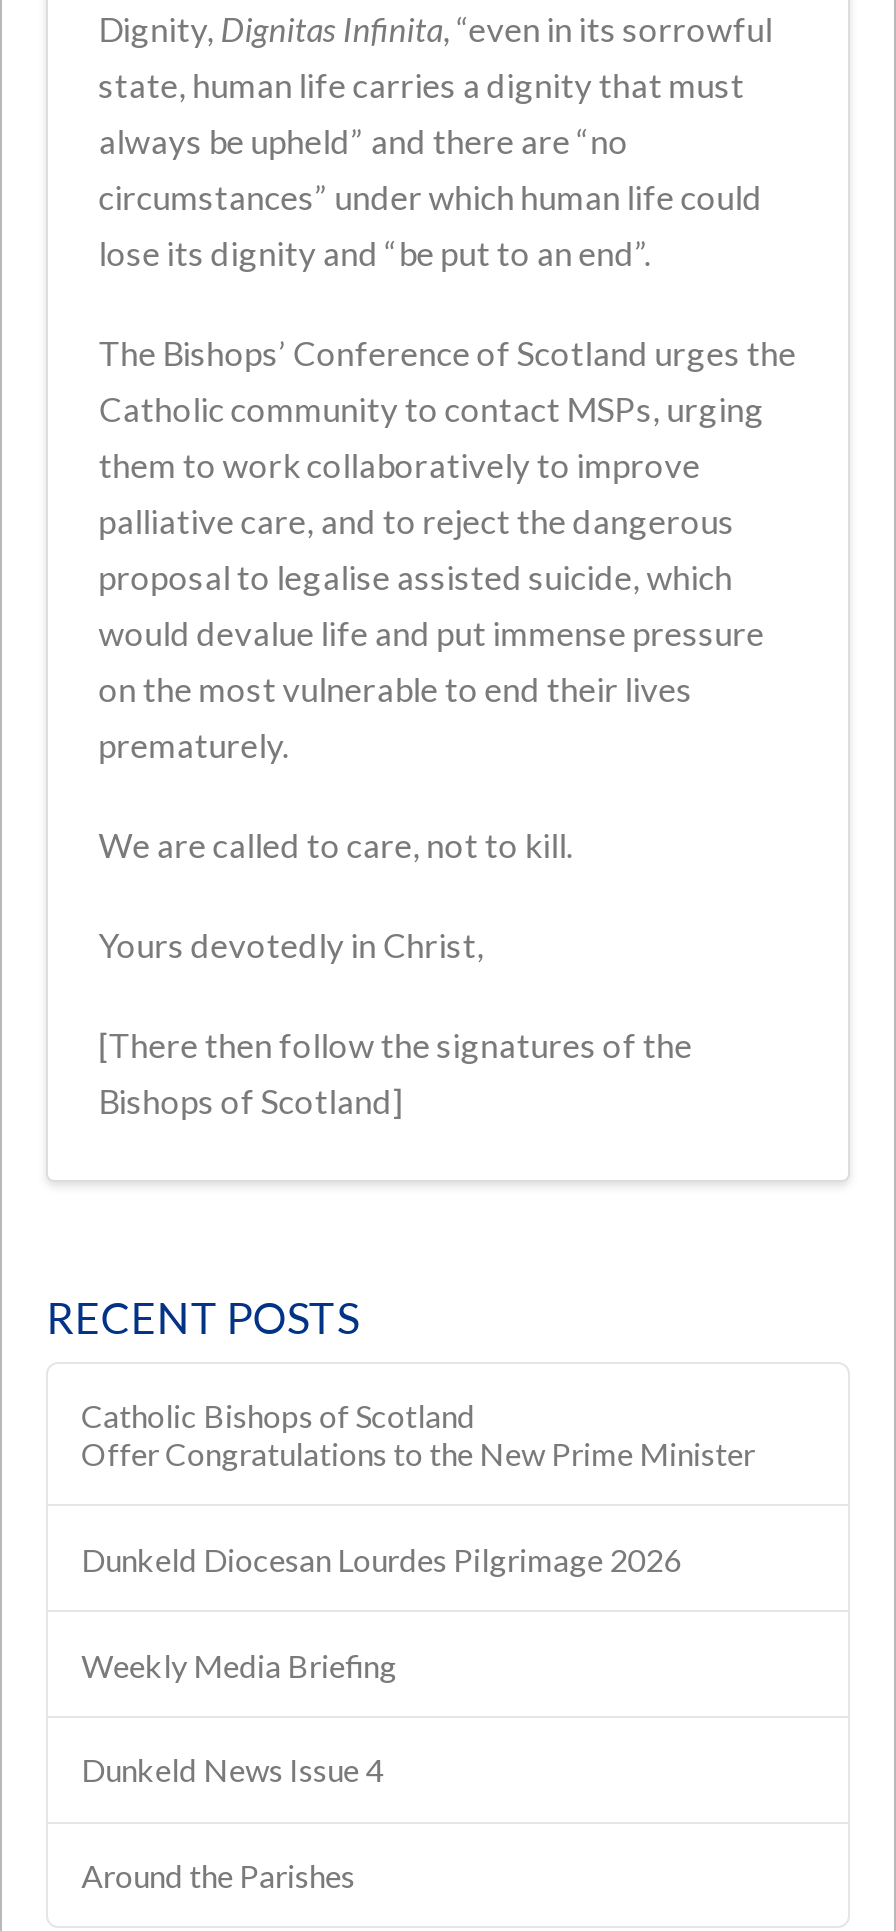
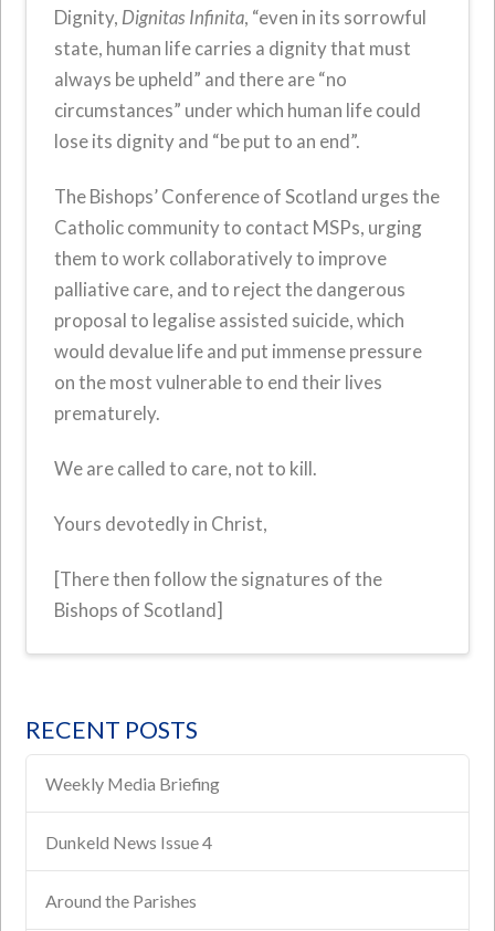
- Catholic Bishops of Scotland
- Offer Congratulations to the New Prime Minister
- Dunkeld Diocesan Lourdes Pilgrimage 2026
